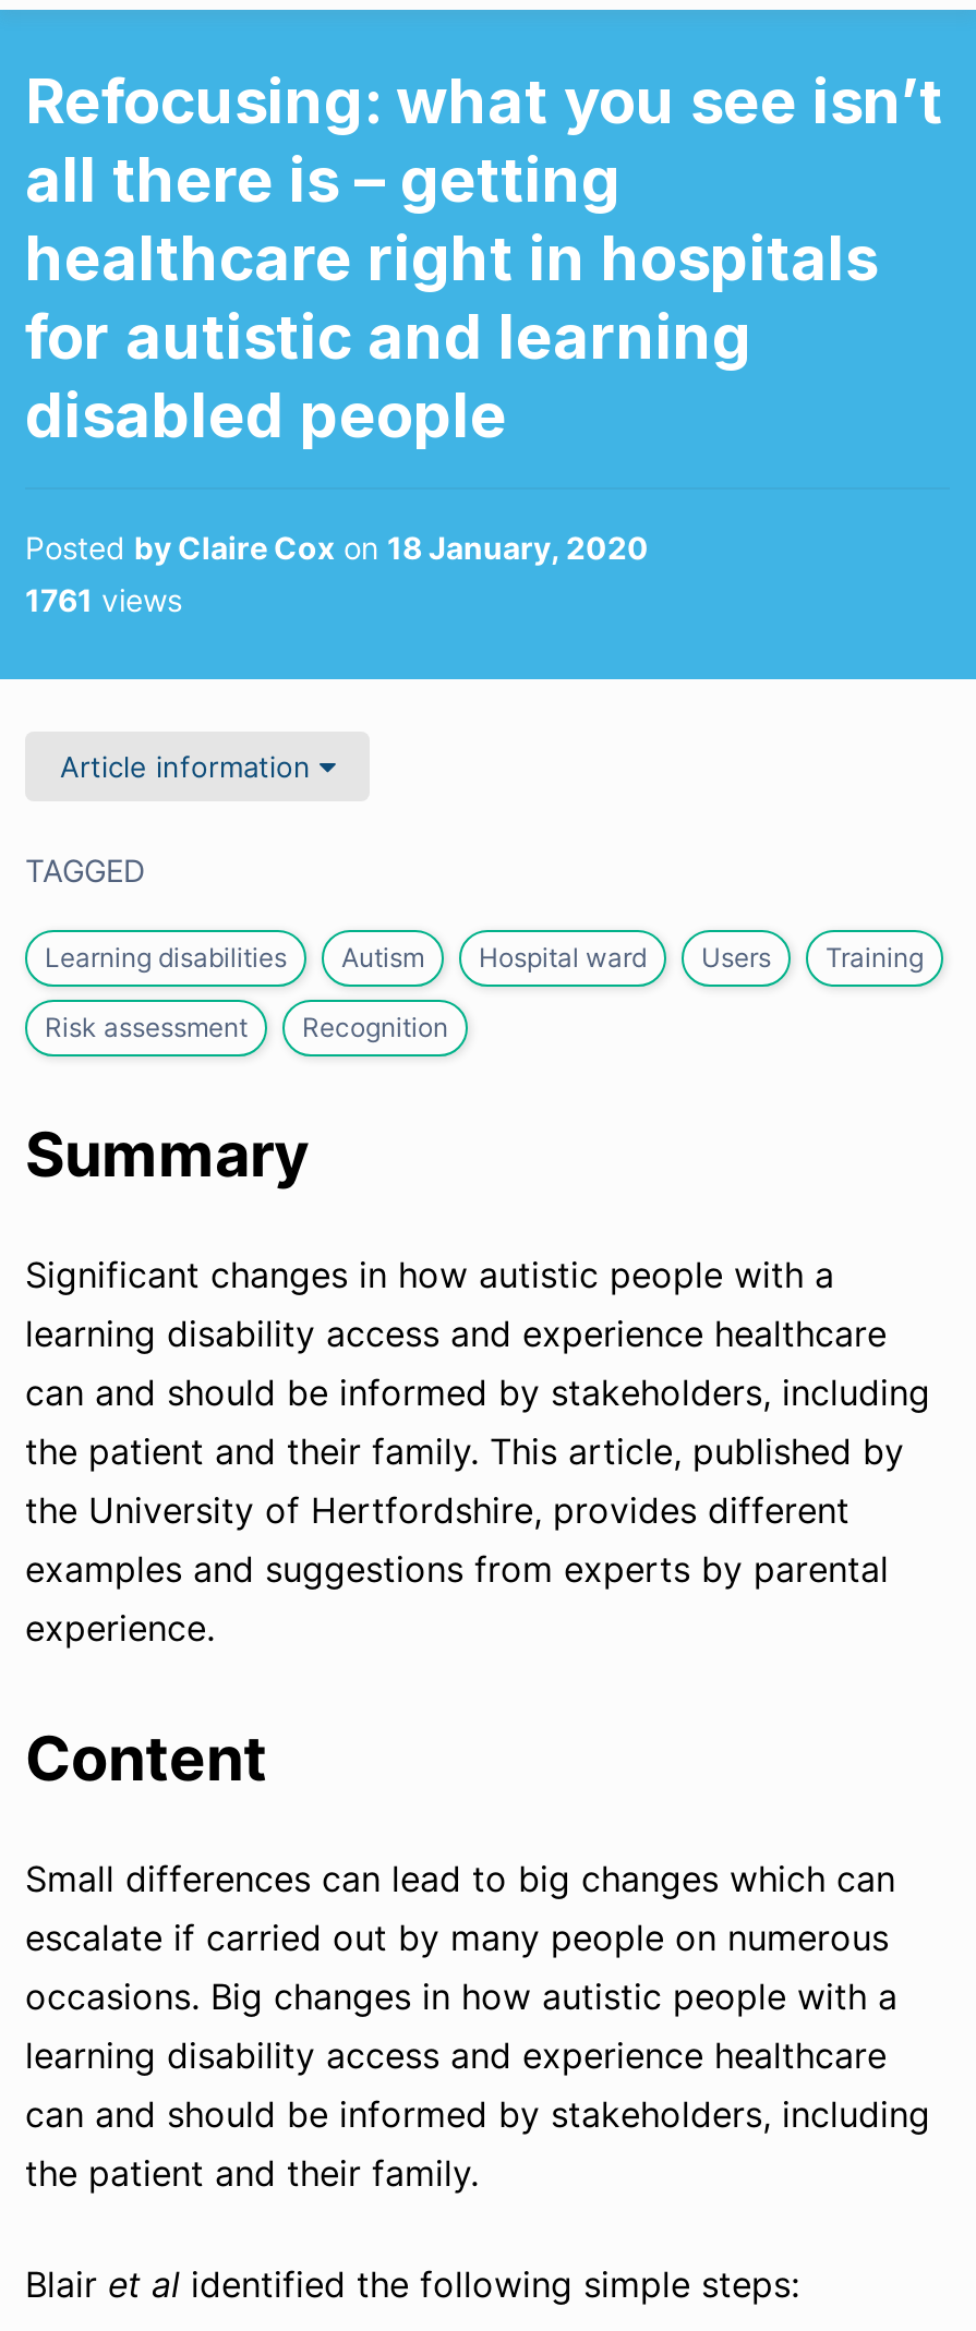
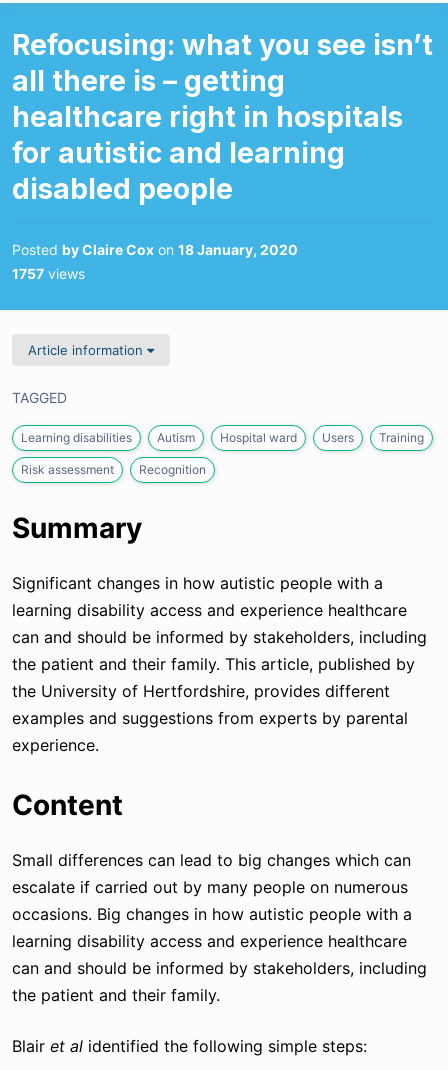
- 1761 views
+ 1757 views
